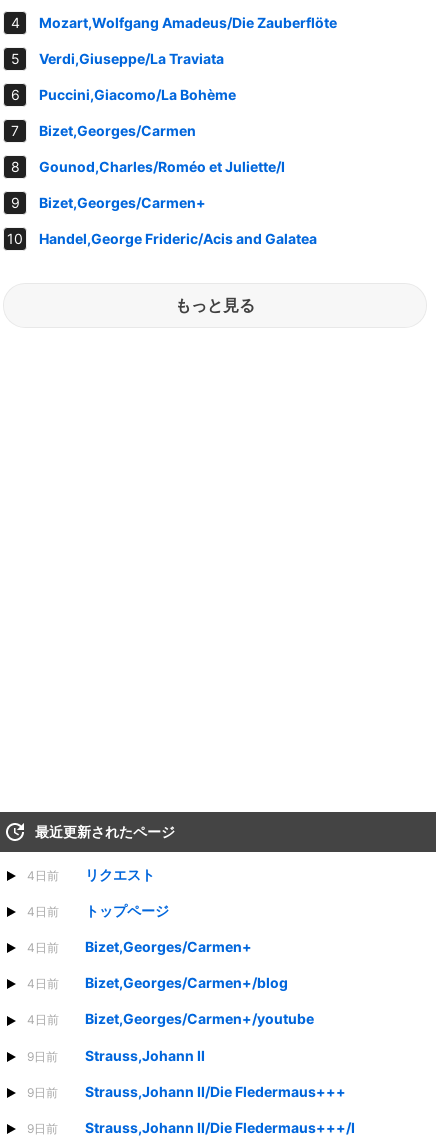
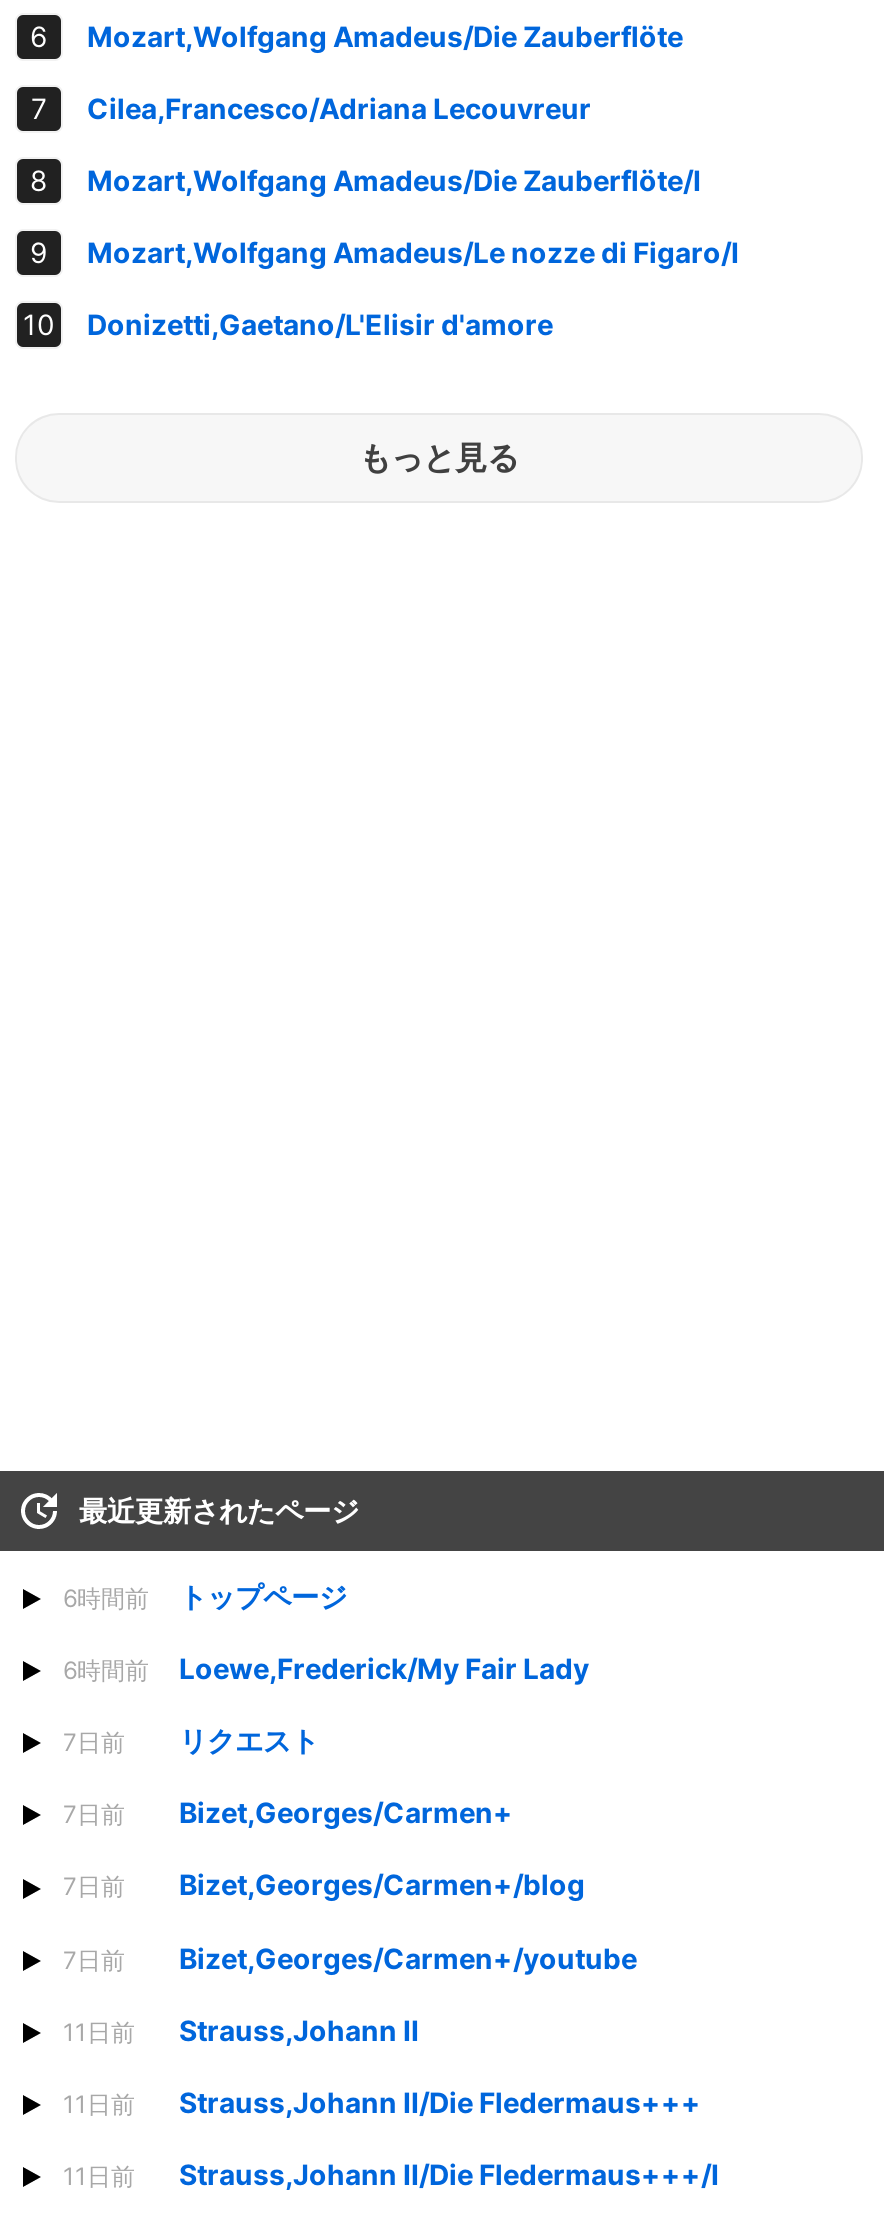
- Verdi,Giuseppe/La Traviata
- Puccini,Giacomo/La Bohème
- Bizet,Georges/Carmen
- Gounod,Charles/Roméo et Juliette/I
- Bizet,Georges/Carmen+
- Handel,George Frideric/Acis and Galatea
+ Cilea,Francesco/Adriana Lecouvreur
+ Mozart,Wolfgang Amadeus/Die Zauberflöte/I
+ Mozart,Wolfgang Amadeus/Le nozze di Figaro/I
+ Donizetti,Gaetano/L'Elisir d'amore

moved up: もっと見る | 最近更新されたページ

- 4日前
+ 6時間前
+ 6時間前
+ Loewe,Frederick/My Fair Lady
+ 7日前

- 4日前
- 4日前
+ 7日前

moved up: トップページ

- 4日前 Bizet,Georges/Carmen+/blog
+ 7日前 Bizet,Georges/Carmen+/blog

- 4日前 Bizet,Georges/Carmen+/youtube
+ 7日前 Bizet,Georges/Carmen+/youtube

- 9日前 Strauss,Johann II
+ 11日前 Strauss,Johann II

- 9日前 Strauss,Johann II/Die Fledermaus+++
+ 11日前 Strauss,Johann II/Die Fledermaus+++

- 9日前 Strauss,Johann II/Die Fledermaus+++/I
+ 11日前 Strauss,Johann II/Die Fledermaus+++/I
